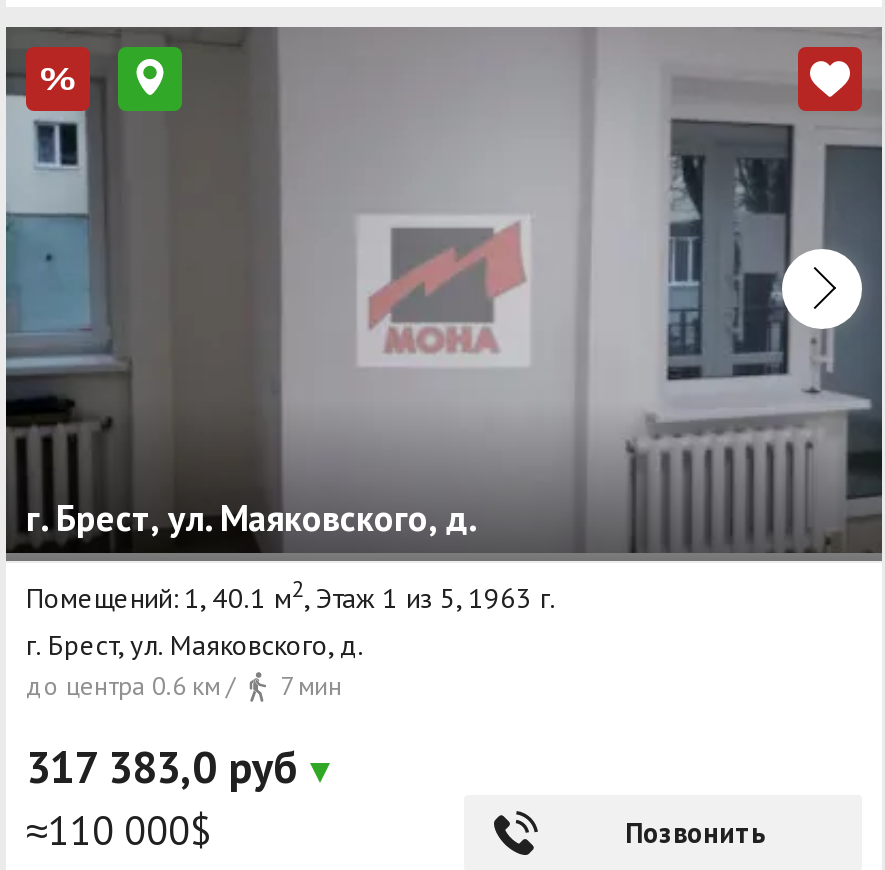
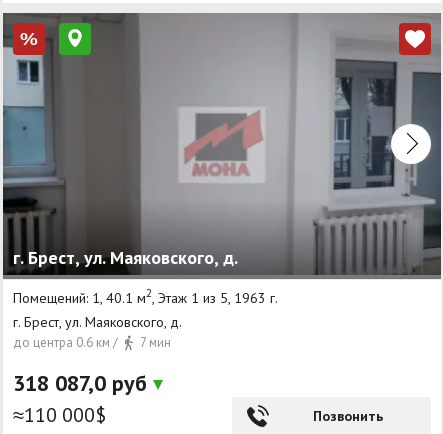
- 317 383,0 руб
+ 318 087,0 руб
